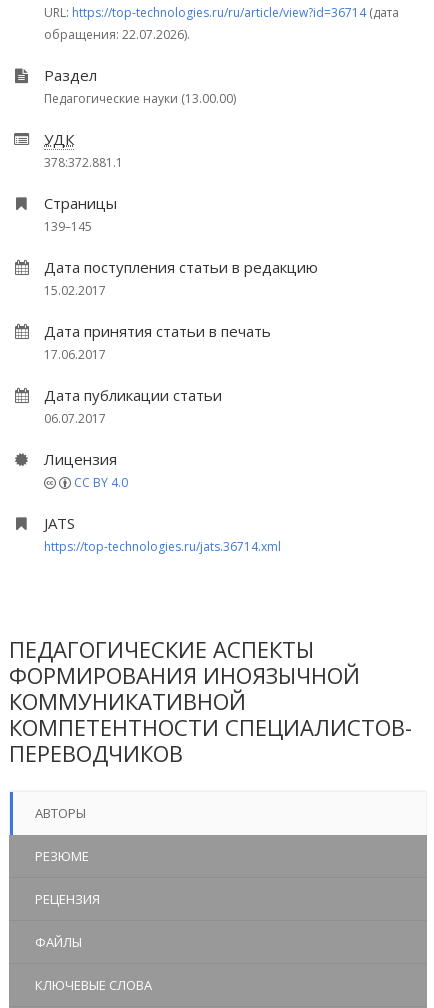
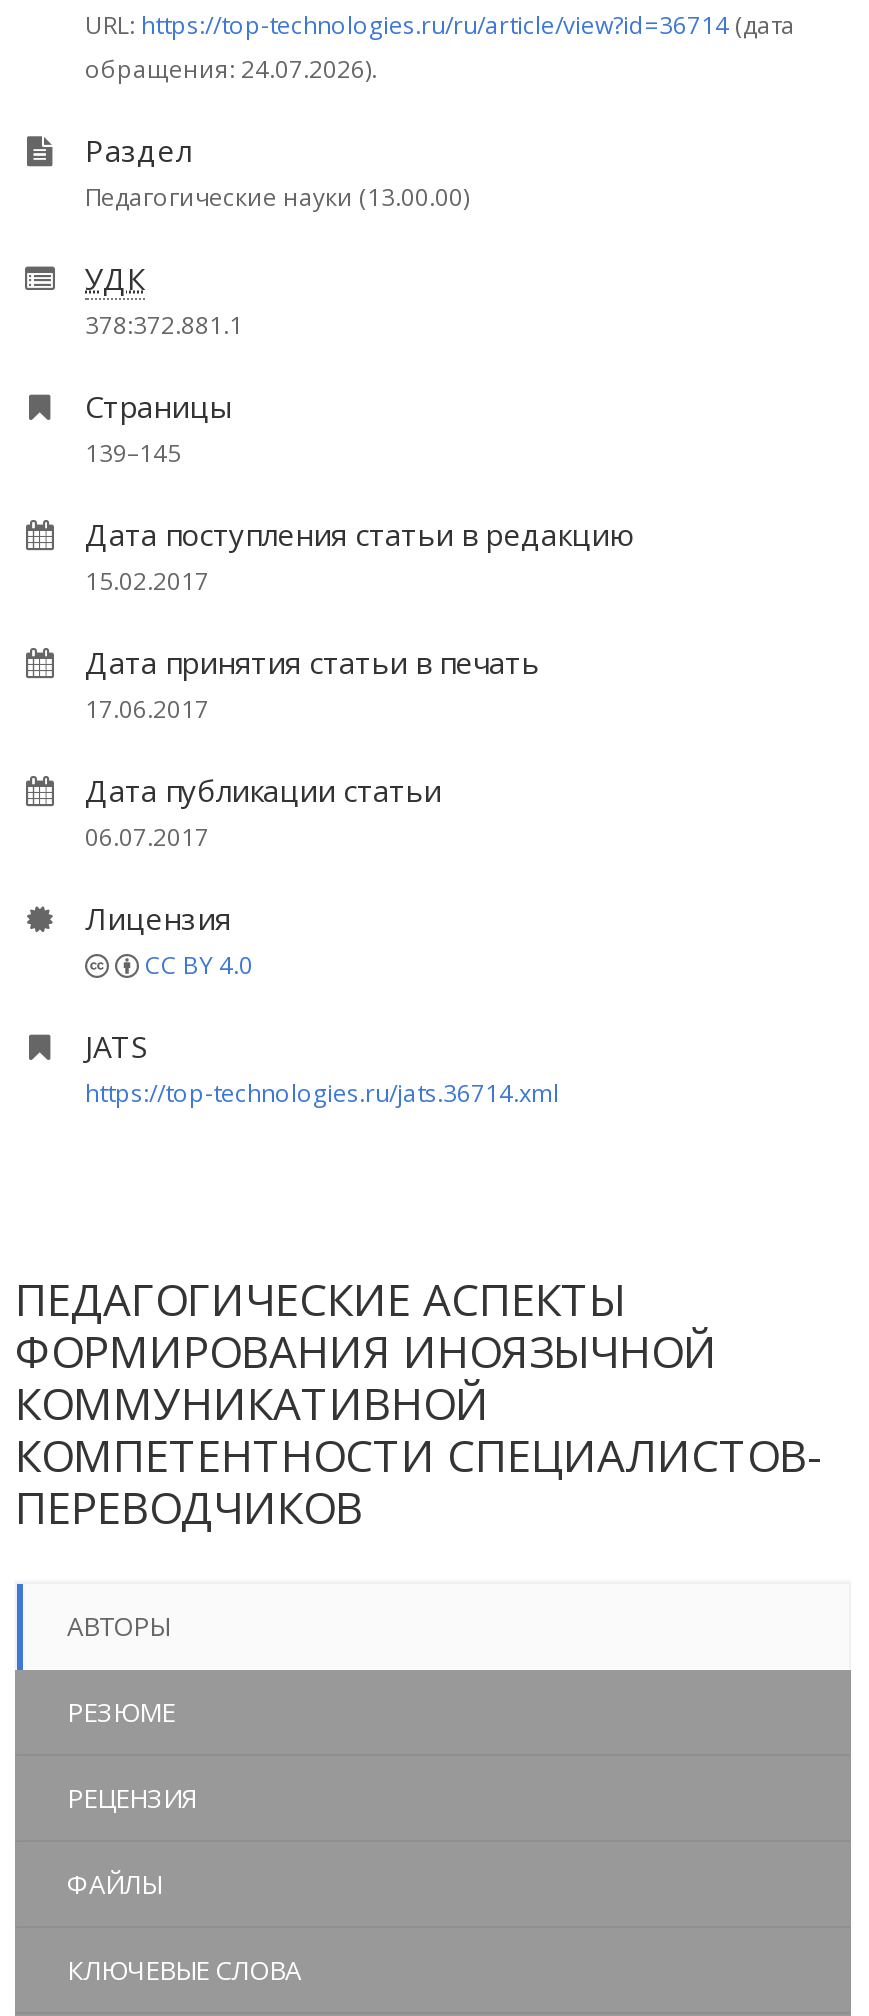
- обращения: 22.07.2026).
+ обращения: 24.07.2026).
